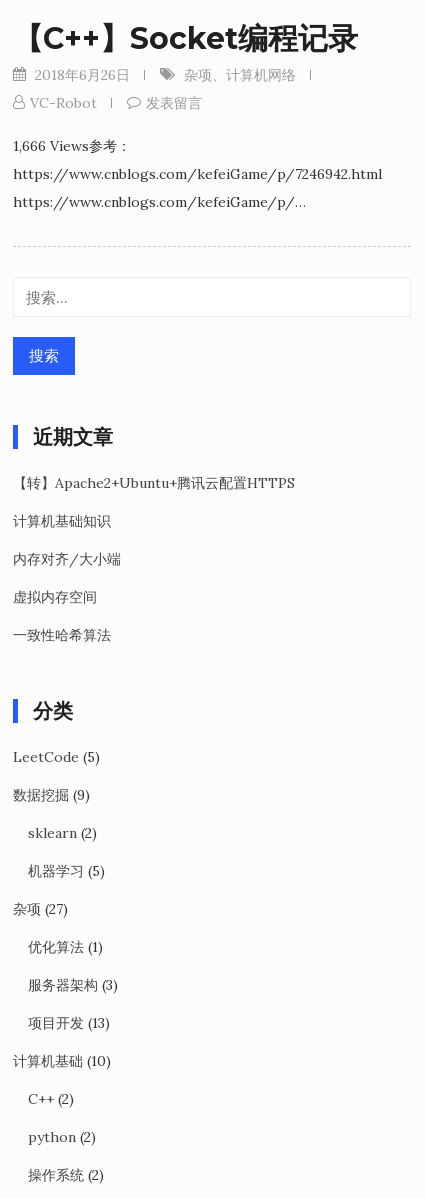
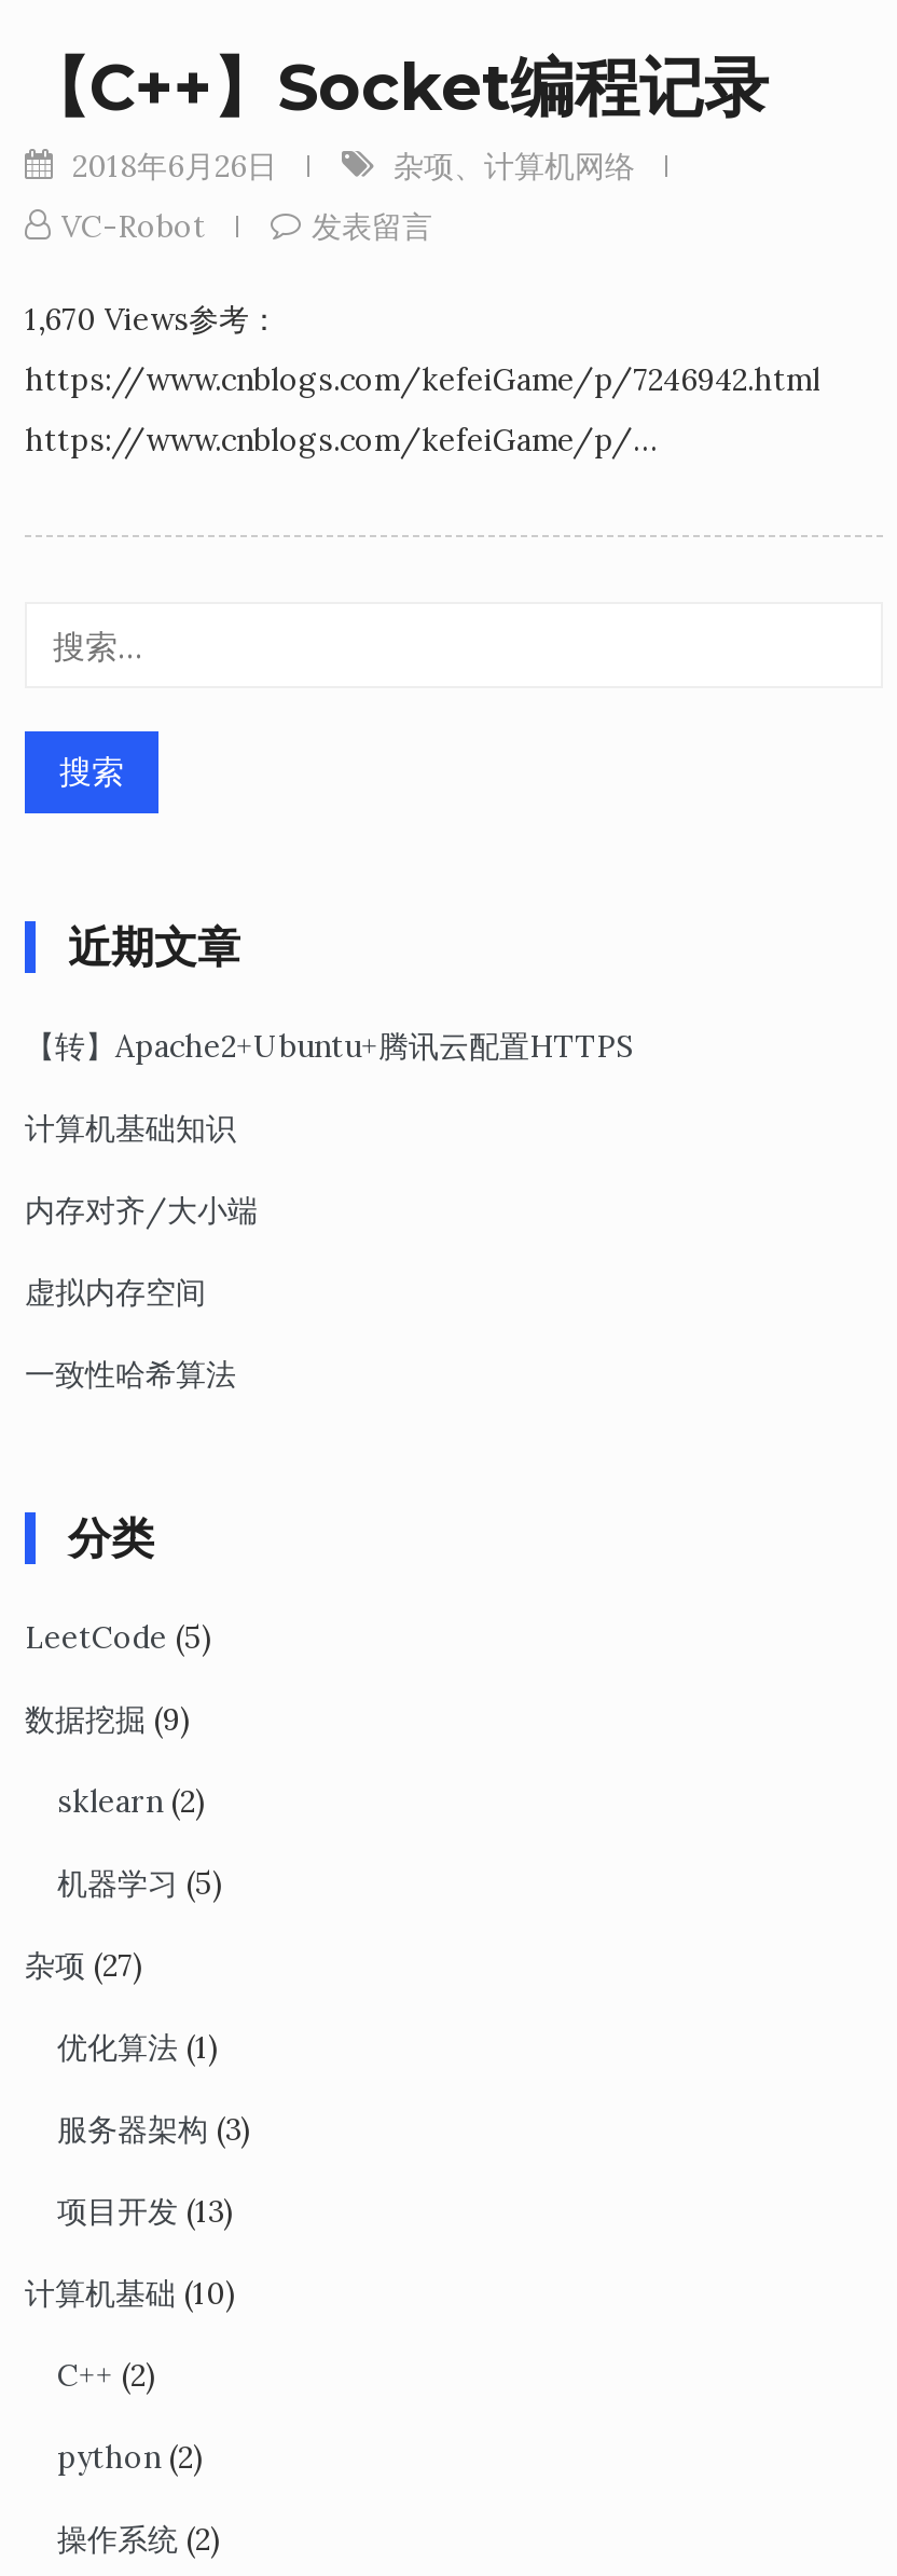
- 1,666 Views参考：
+ 1,670 Views参考：
